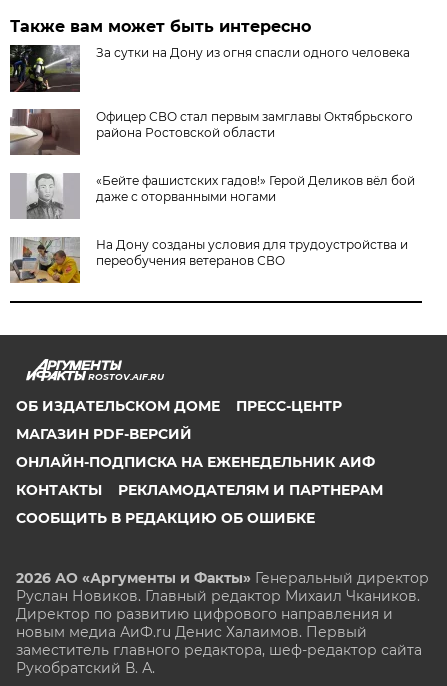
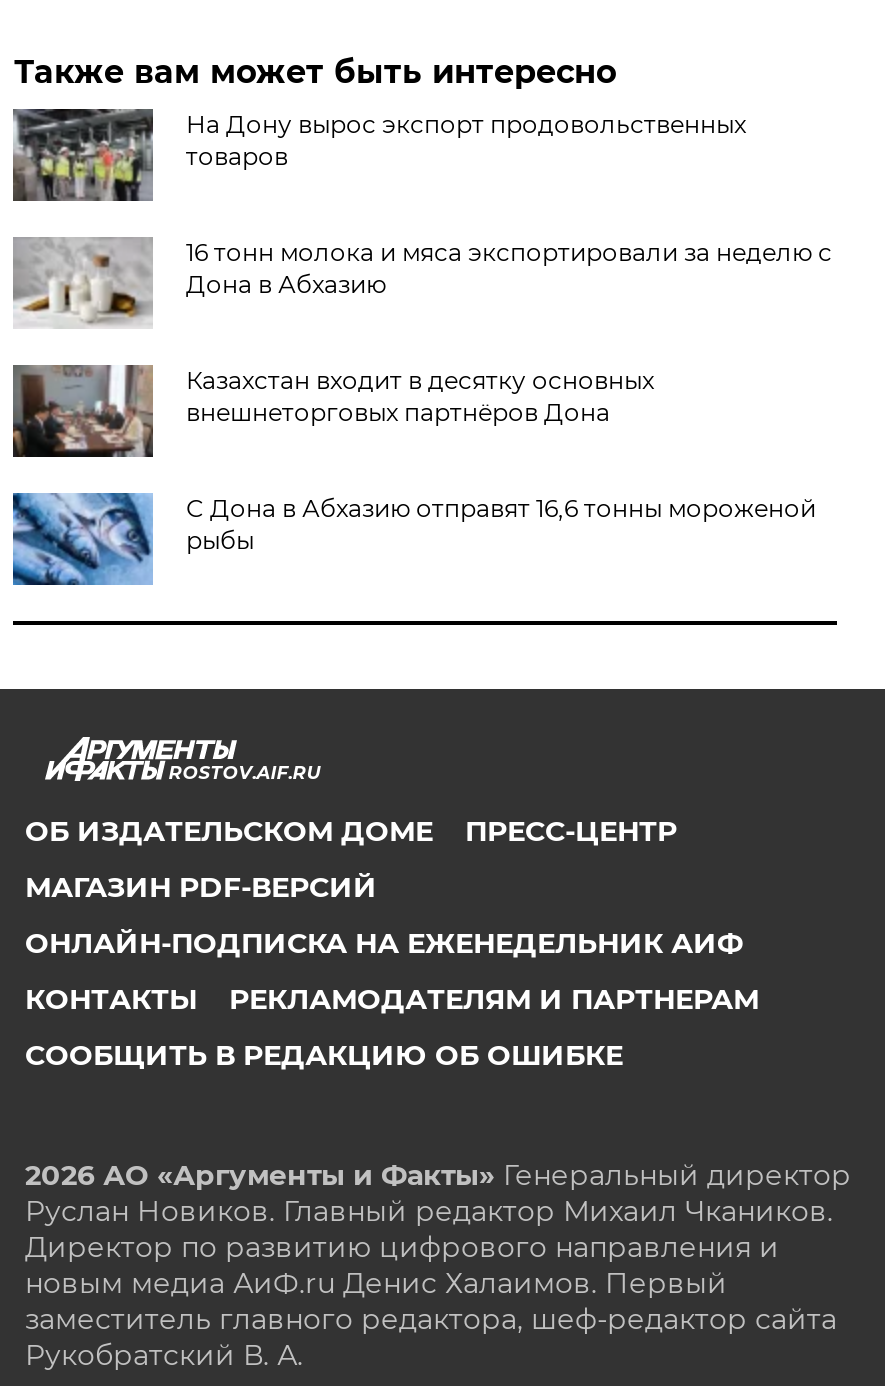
- [image]
- За сутки на Дону из огня спасли одного человека
+ [image]
+ На Дону вырос экспорт продовольственных
+ товаров

- [image]
- Офицер СВО стал первым замглавы Октябрьского
- района Ростовской области
+ [image]
+ 16 тонн молока и мяса экспортировали за неделю с
+ Дона в Абхазию

- [image]
- «Бейте фашистских гадов!» Герой Деликов вёл бой
- даже с оторванными ногами
+ [image]
+ Казахстан входит в десятку основных
+ внешнеторговых партнёров Дона

- [image]
- На Дону созданы условия для трудоустройства и
- переобучения ветеранов СВО
+ [image]
+ С Дона в Абхазию отправят 16,6 тонны мороженой
+ рыбы
